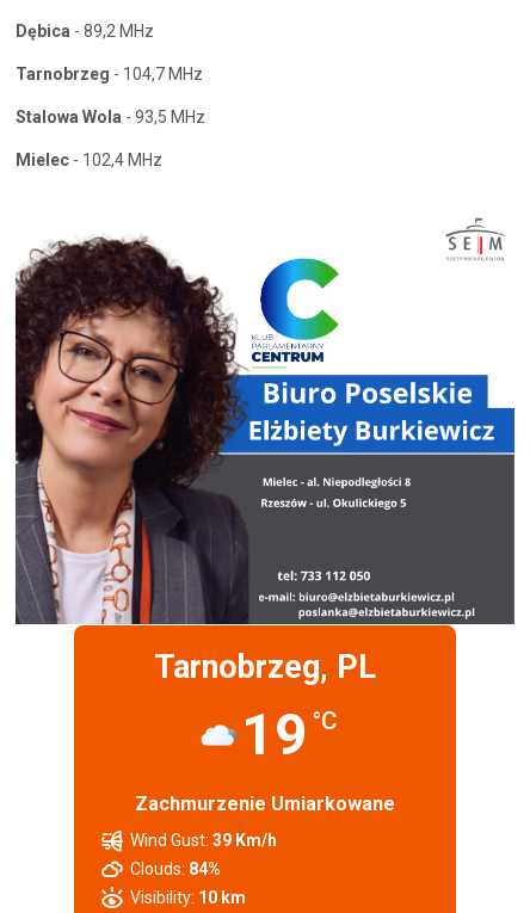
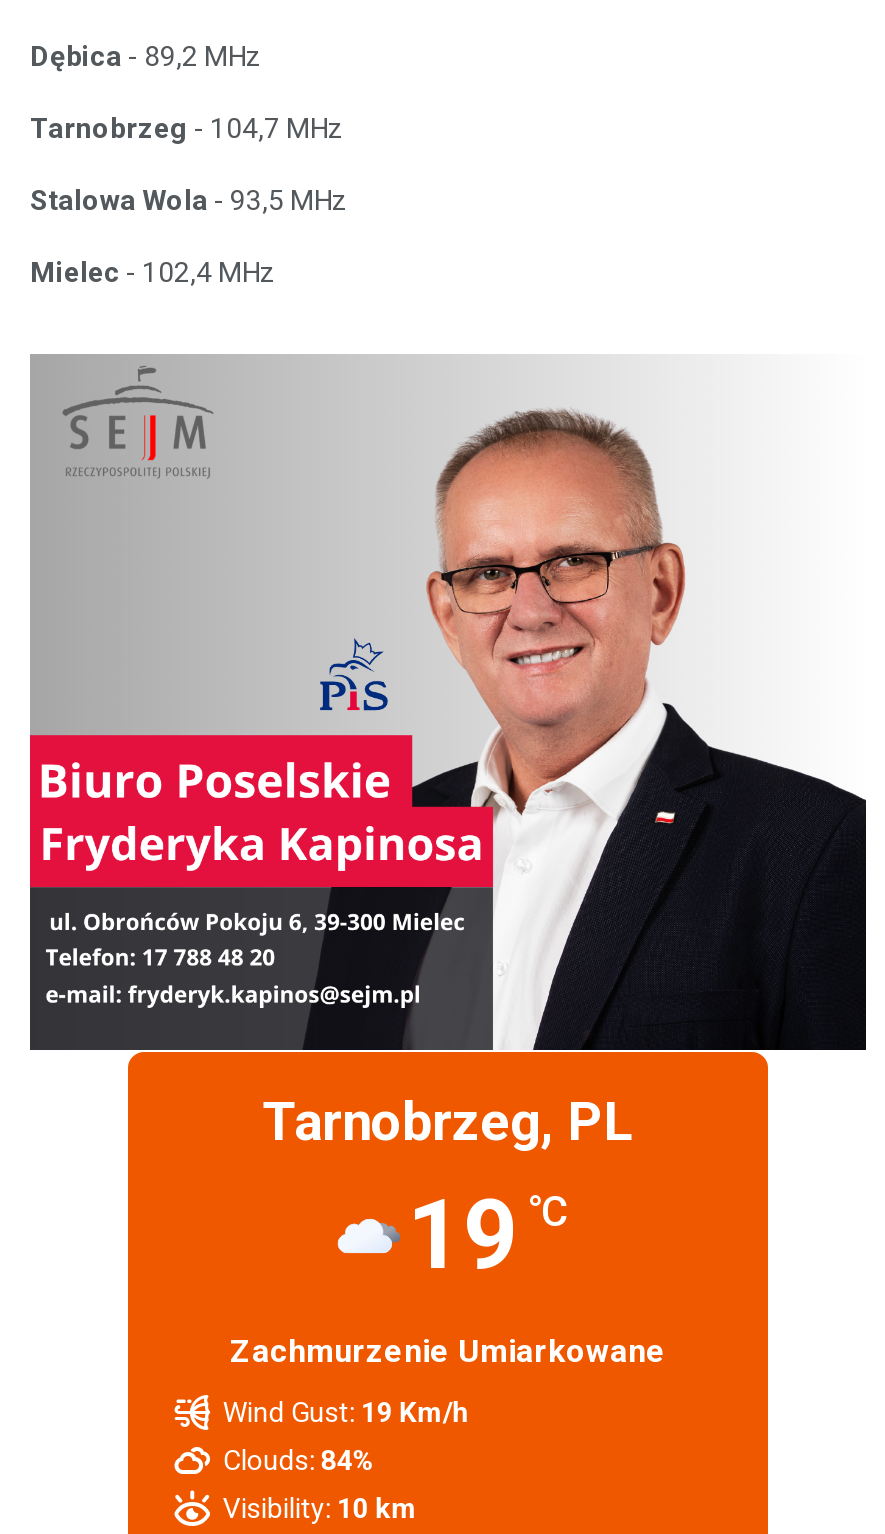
- [image]
+ [image]

- Wind Gust: 39 Km/h
+ Wind Gust: 19 Km/h
